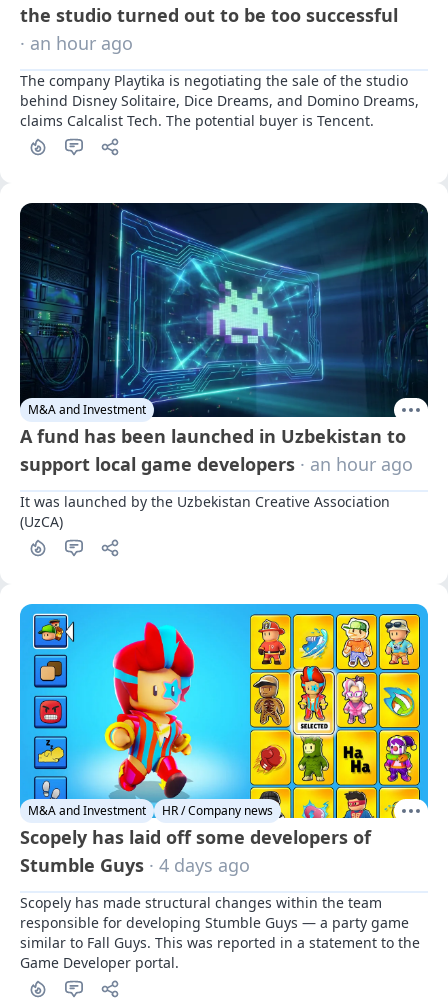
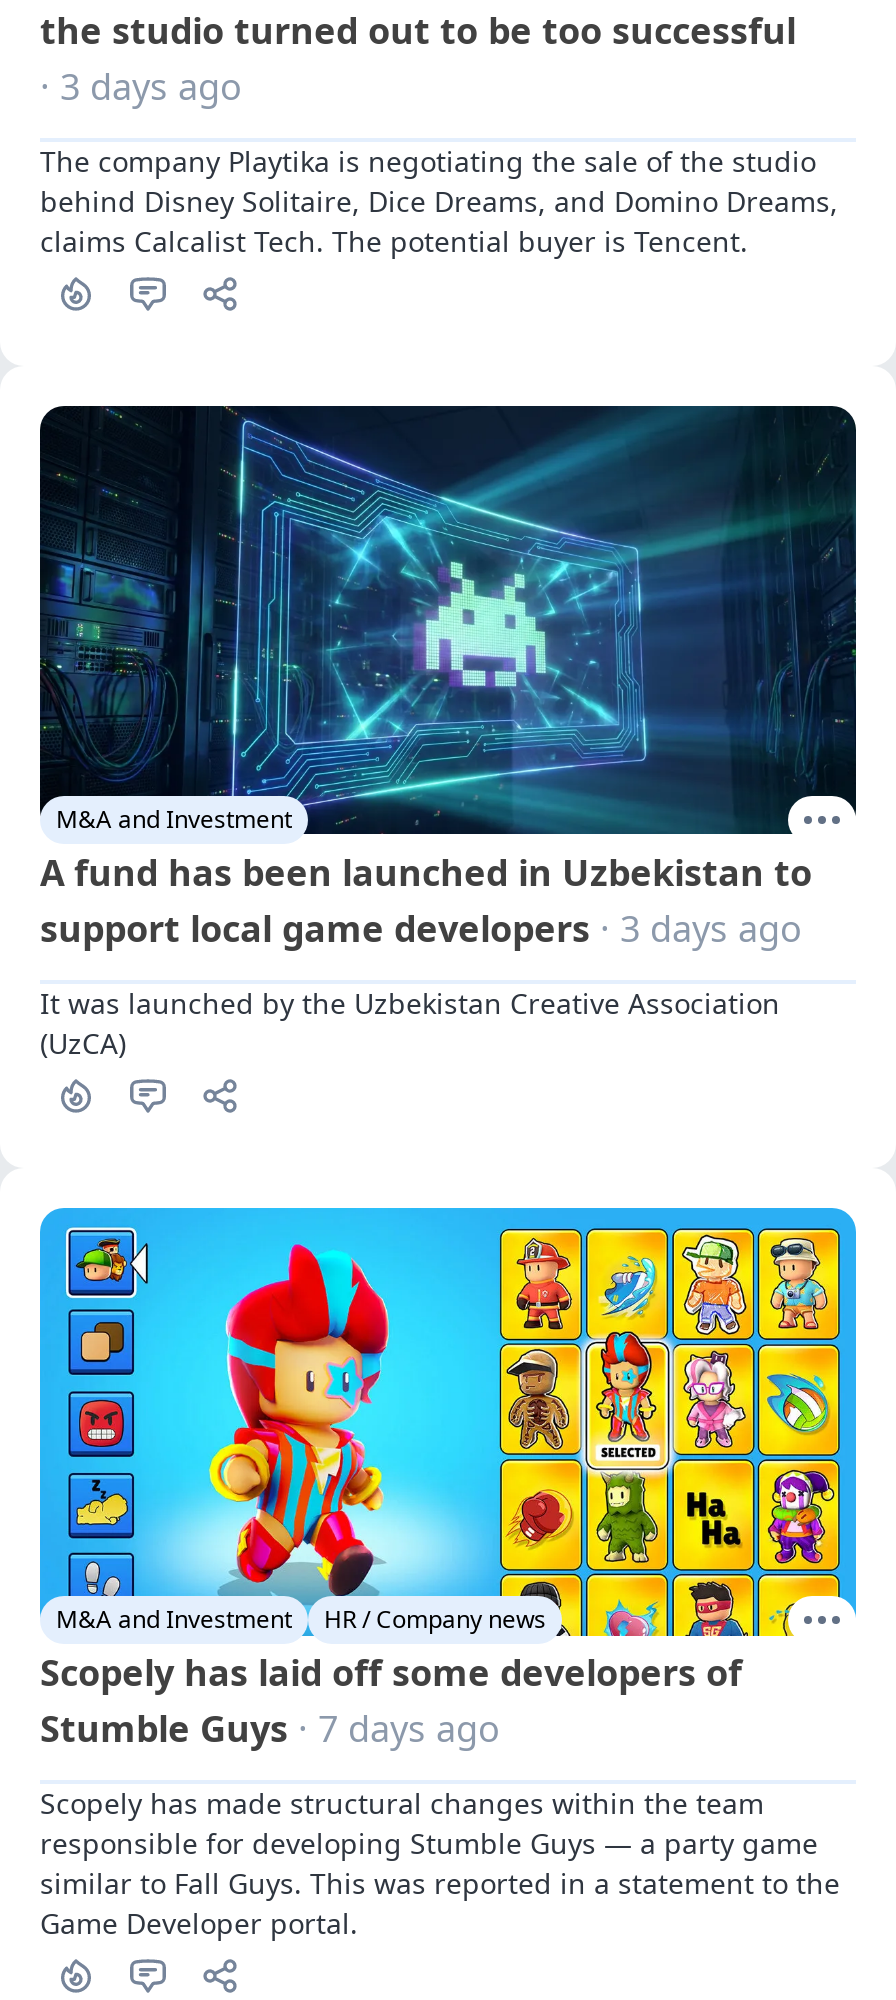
- · an hour ago
+ · 3 days ago

- support local game developers · an hour ago
+ support local game developers · 3 days ago

- Stumble Guys · 4 days ago
+ Stumble Guys · 7 days ago
